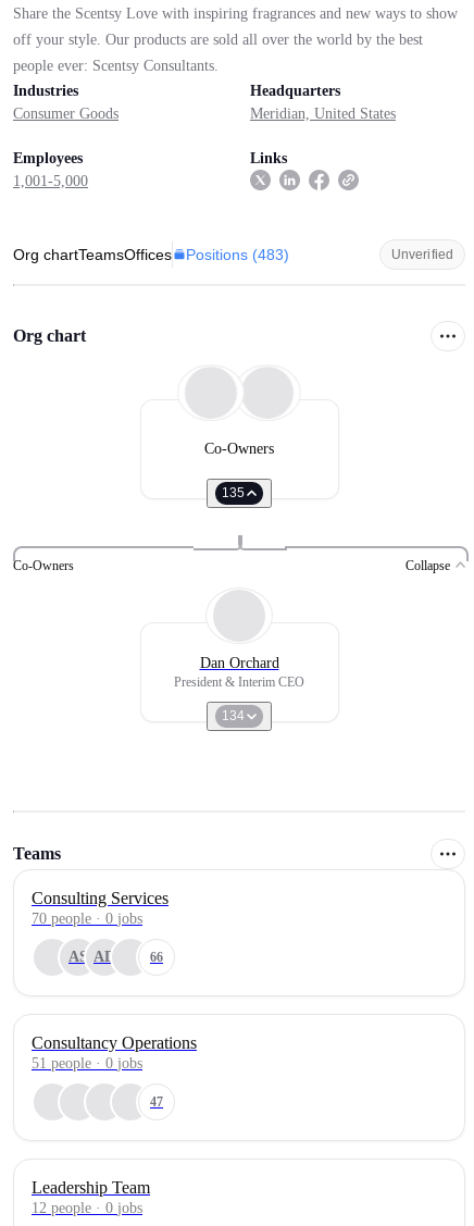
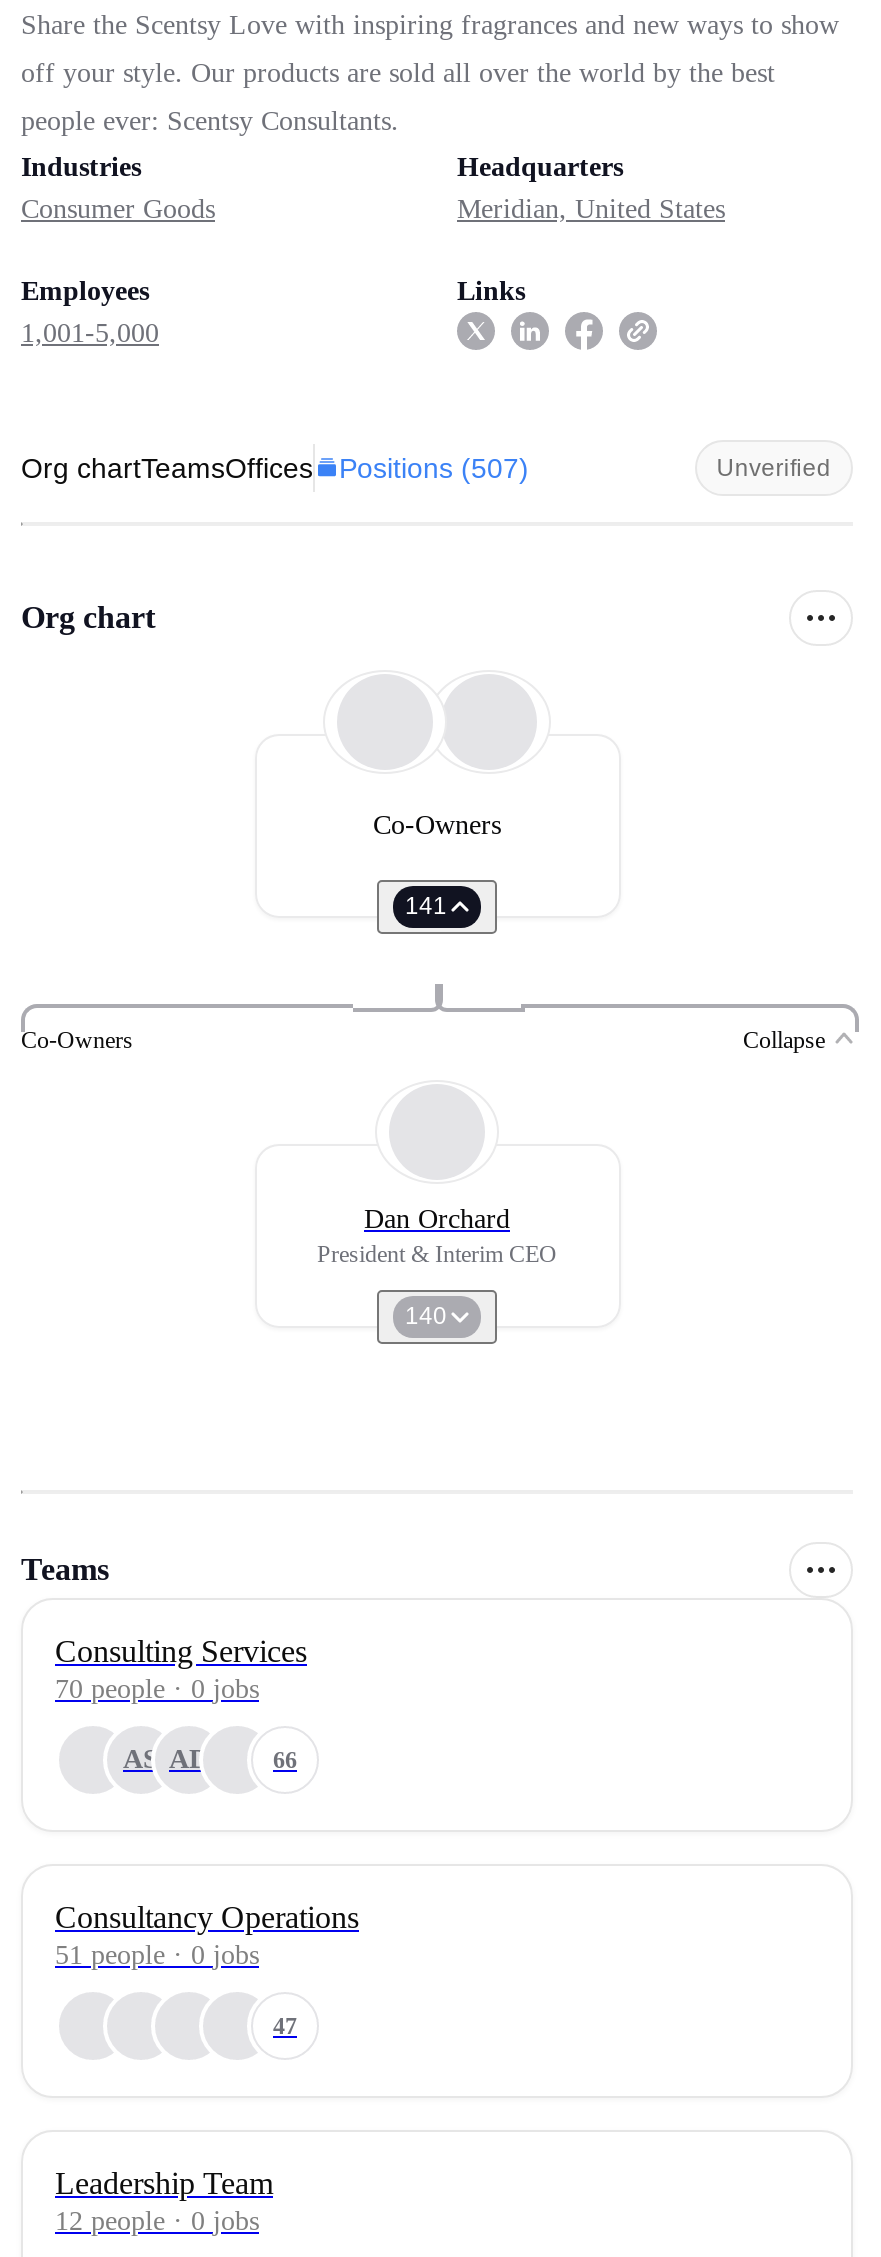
- Org chartTeamsOffices Positions (483)
+ Org chartTeamsOffices Positions (507)

- 135
+ 141

- 134
+ 140
